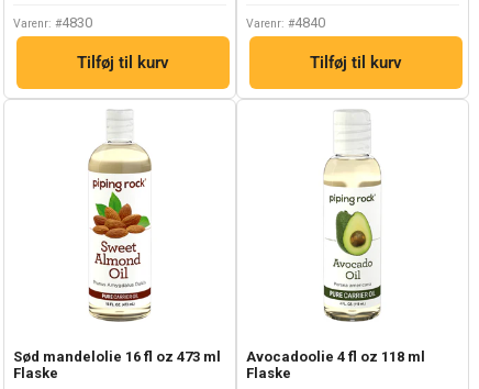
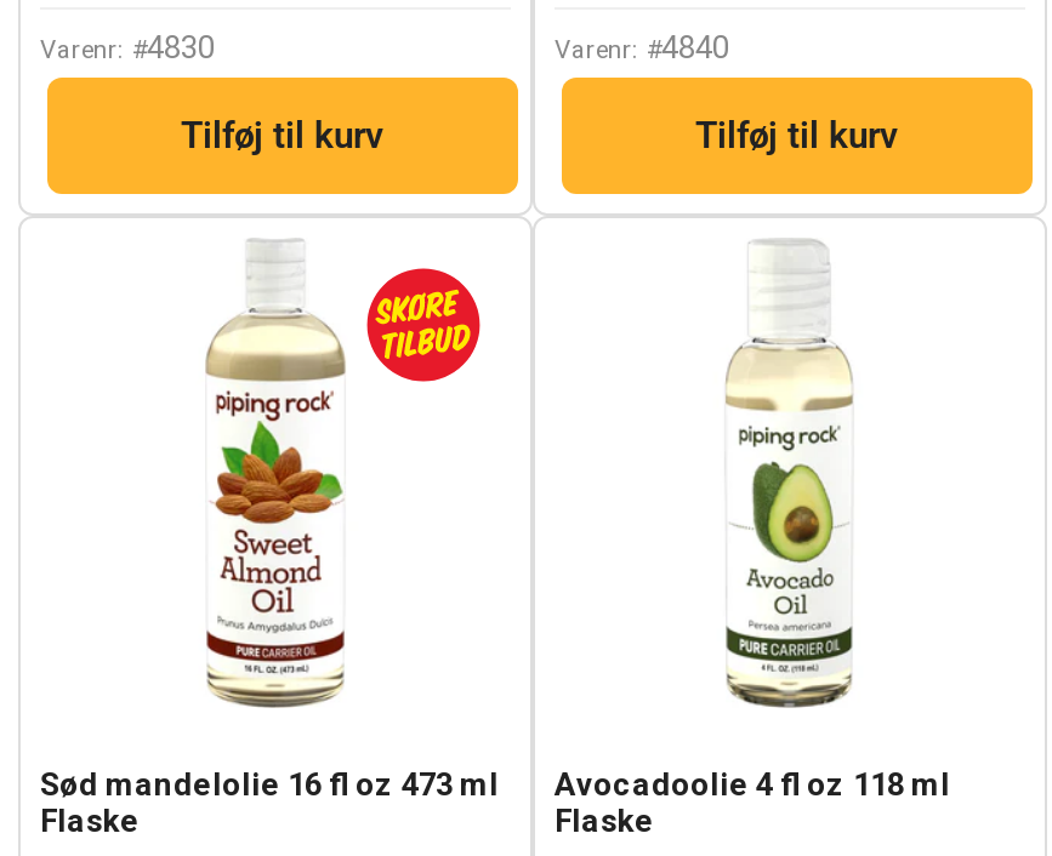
+ [image]
